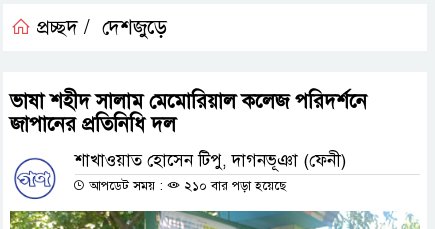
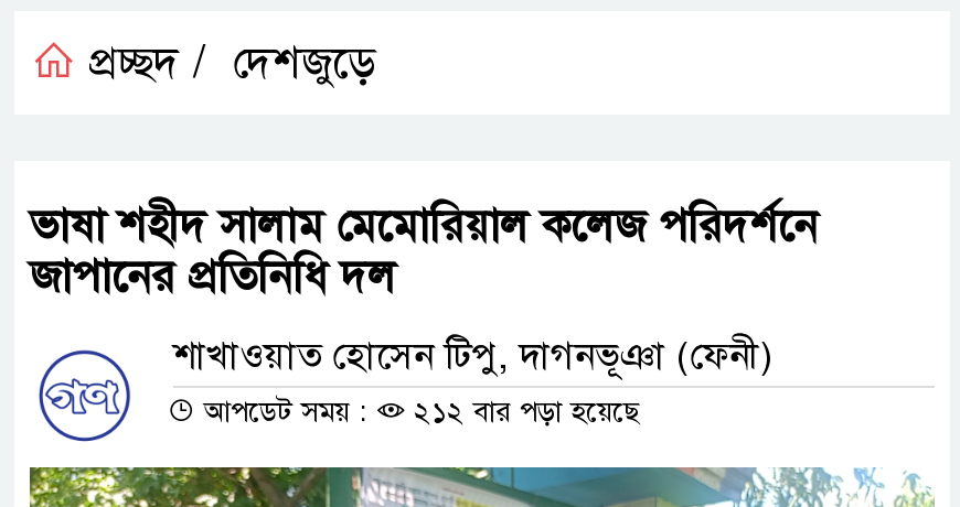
- আপডেট সময় : ২১০ বার পড়া হয়েছে
+ আপডেট সময় : ২১২ বার পড়া হয়েছে
